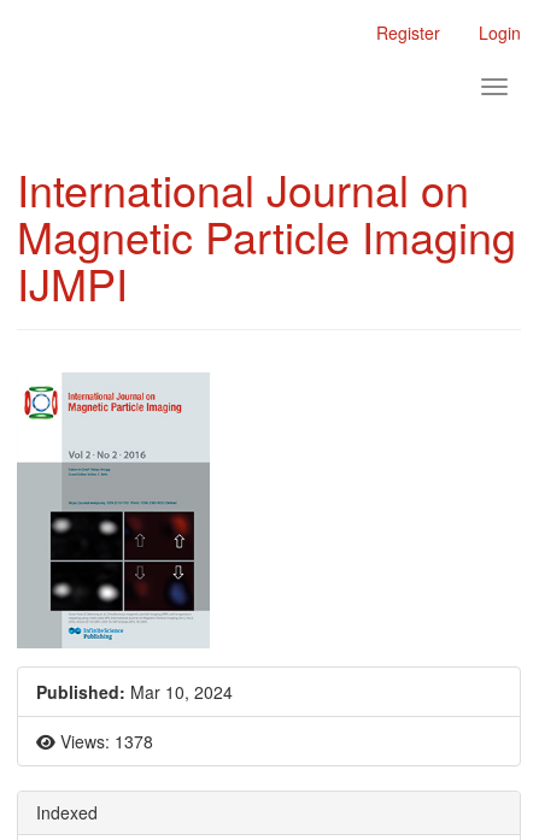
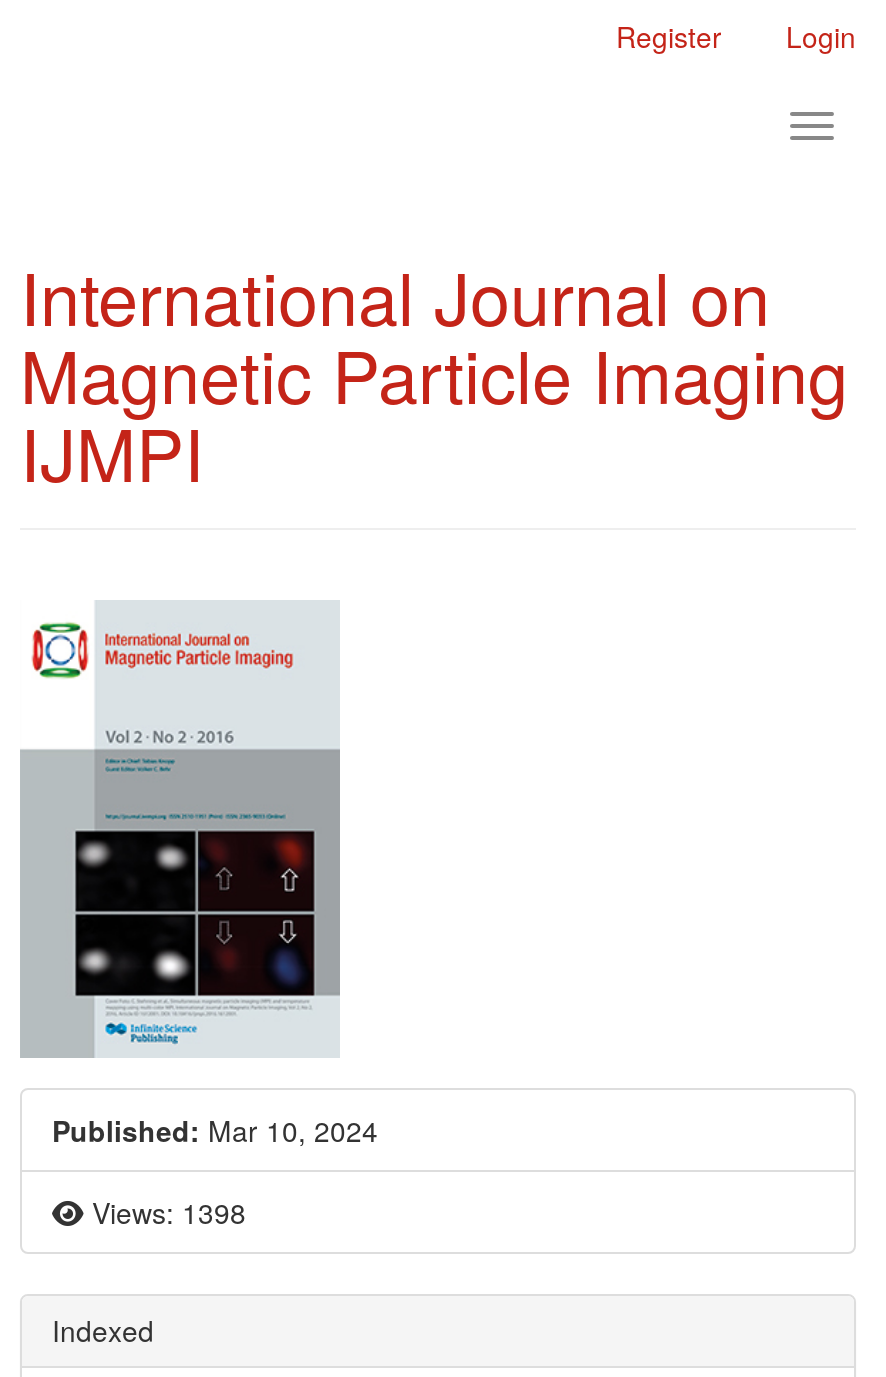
- Views: 1378
+ Views: 1398
